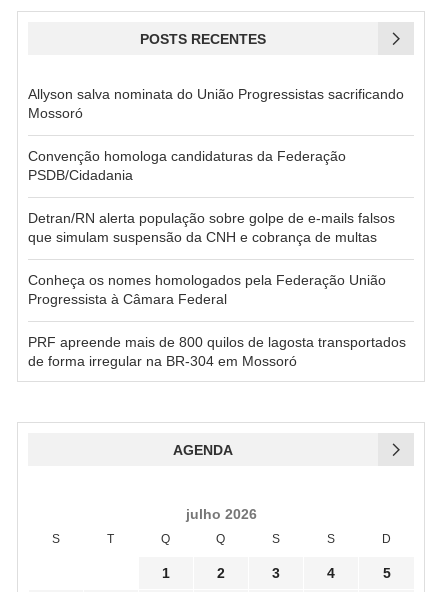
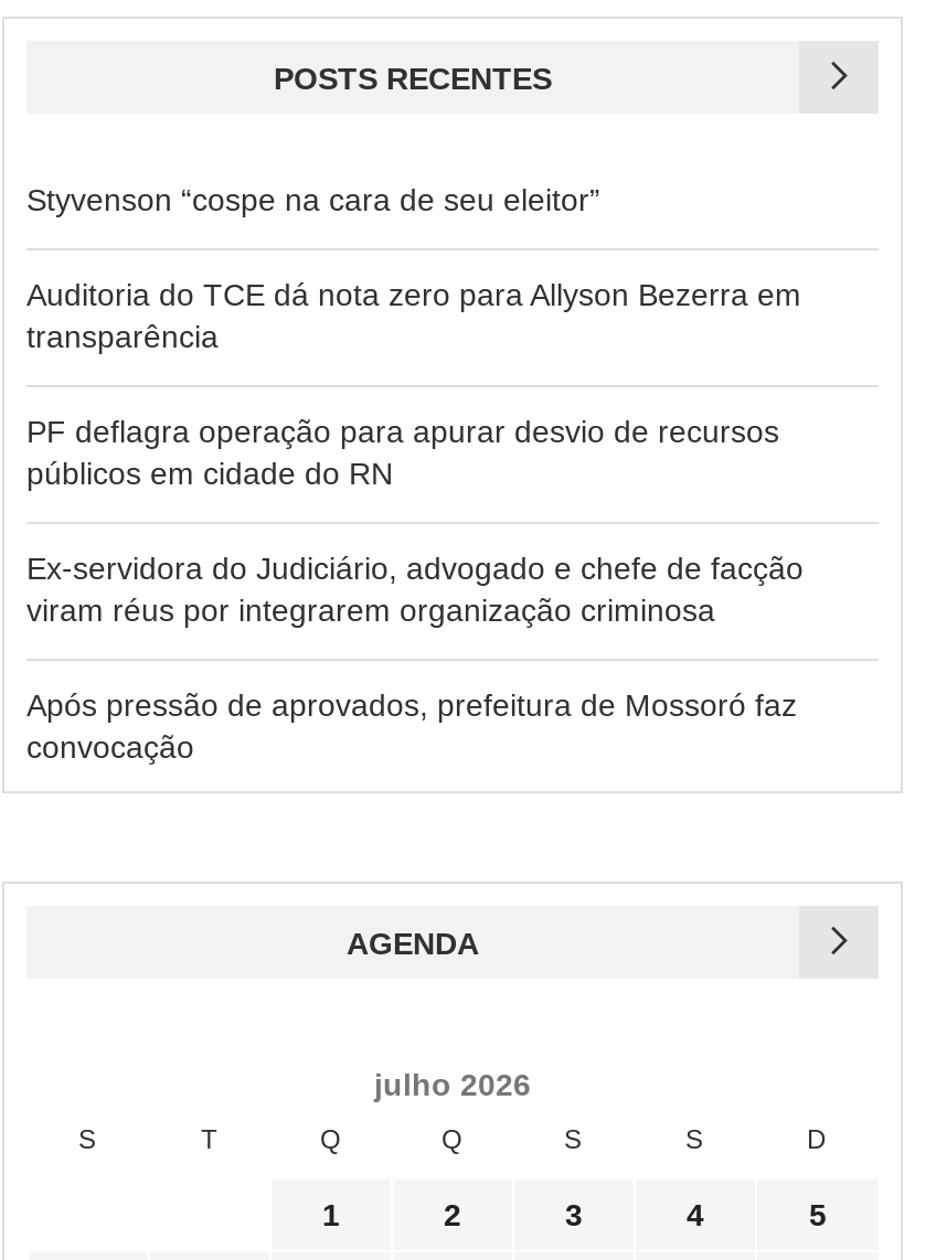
- Allyson salva nominata do União Progressistas sacrificando
- Mossoró
+ Styvenson “cospe na cara de seu eleitor”

- Convenção homologa candidaturas da Federação
- PSDB/Cidadania
+ Auditoria do TCE dá nota zero para Allyson Bezerra em
+ transparência

- Detran/RN alerta população sobre golpe de e-mails falsos
- que simulam suspensão da CNH e cobrança de multas
+ PF deflagra operação para apurar desvio de recursos
+ públicos em cidade do RN

- Conheça os nomes homologados pela Federação União
- Progressista à Câmara Federal
+ Ex-servidora do Judiciário, advogado e chefe de facção
+ viram réus por integrarem organização criminosa

- PRF apreende mais de 800 quilos de lagosta transportados
- de forma irregular na BR-304 em Mossoró
+ Após pressão de aprovados, prefeitura de Mossoró faz
+ convocação
